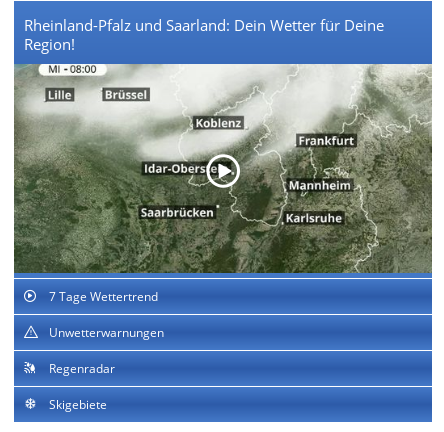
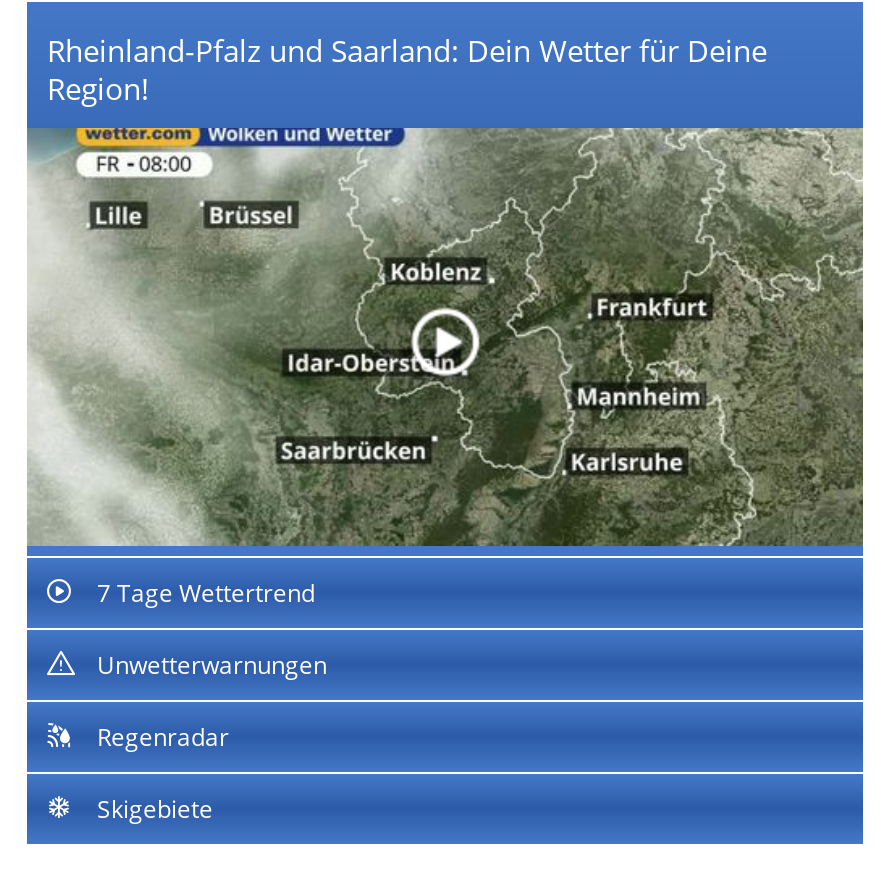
- [image]
+ [image]
